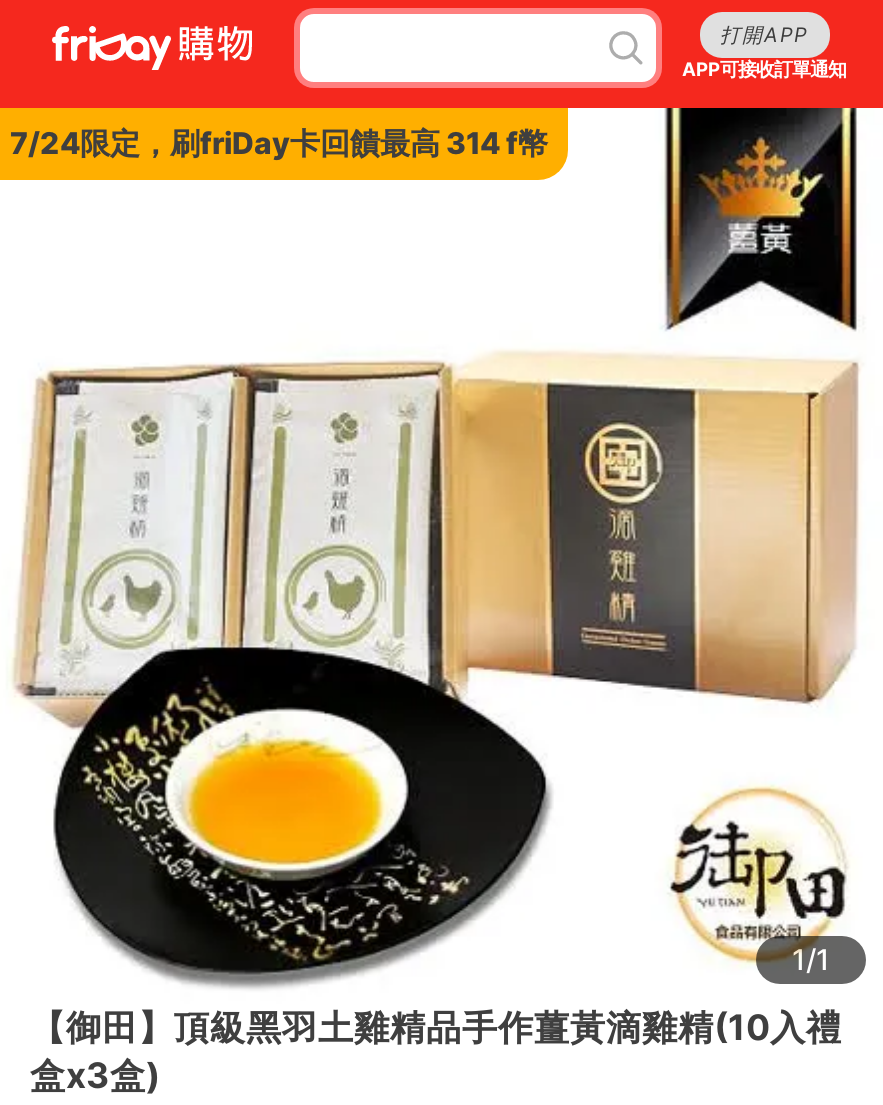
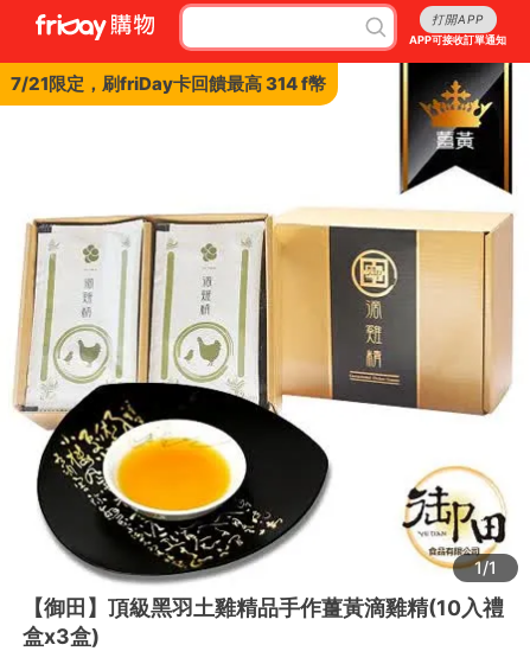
- 7/24限定，刷friDay卡回饋最高 314 f幣
+ 7/21限定，刷friDay卡回饋最高 314 f幣
